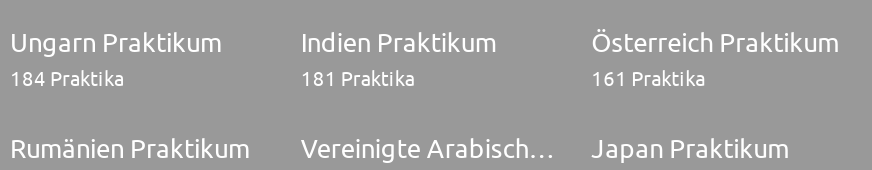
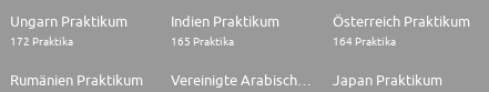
- 184 Praktika
+ 172 Praktika

- 181 Praktika
+ 165 Praktika

- 161 Praktika
+ 164 Praktika
